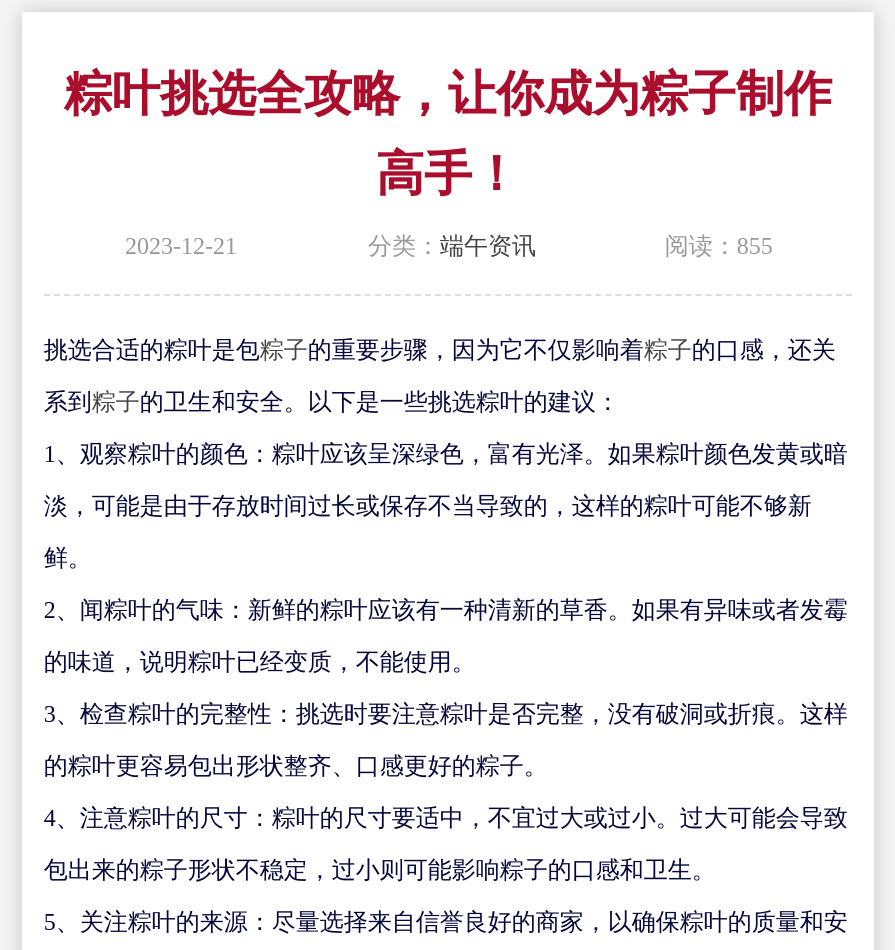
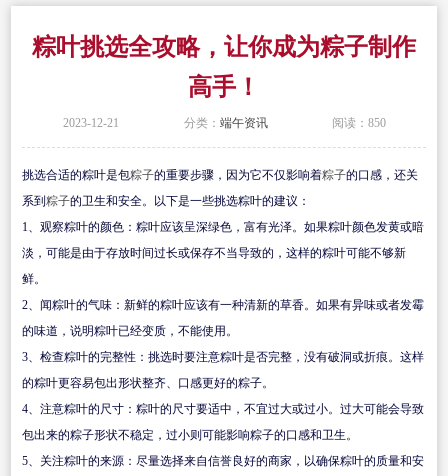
- 阅读：855
+ 阅读：850
